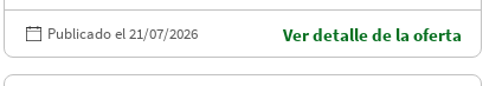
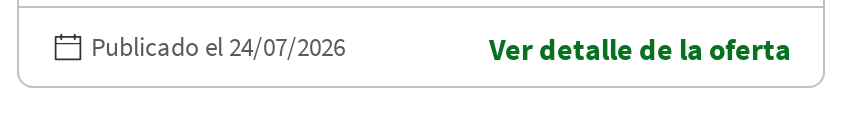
- Publicado el 21/07/2026
+ Publicado el 24/07/2026
